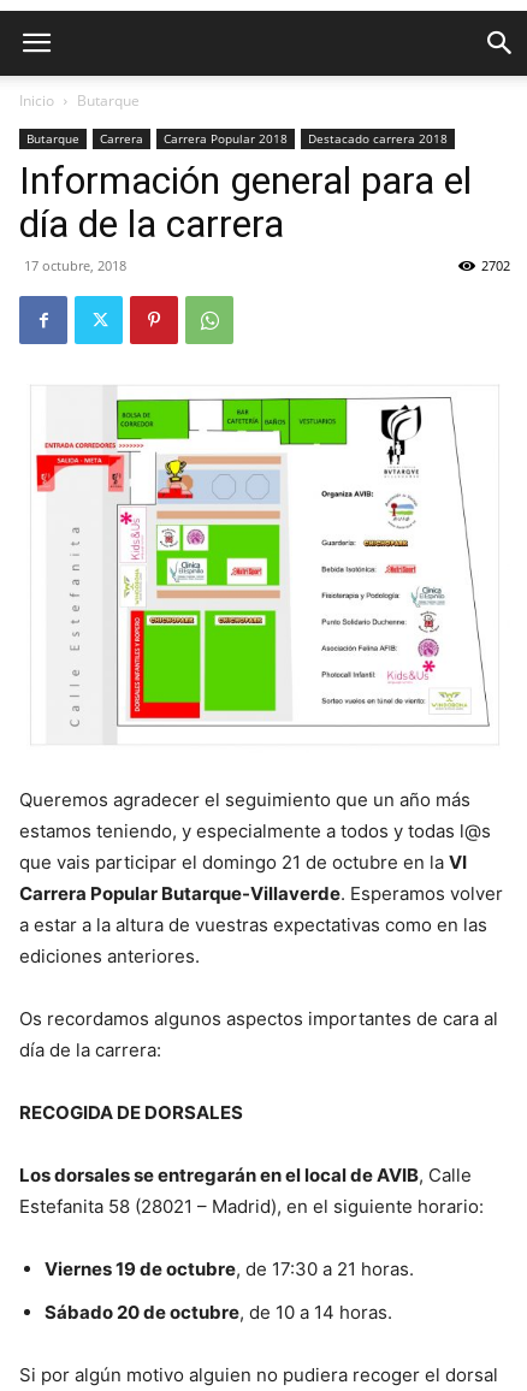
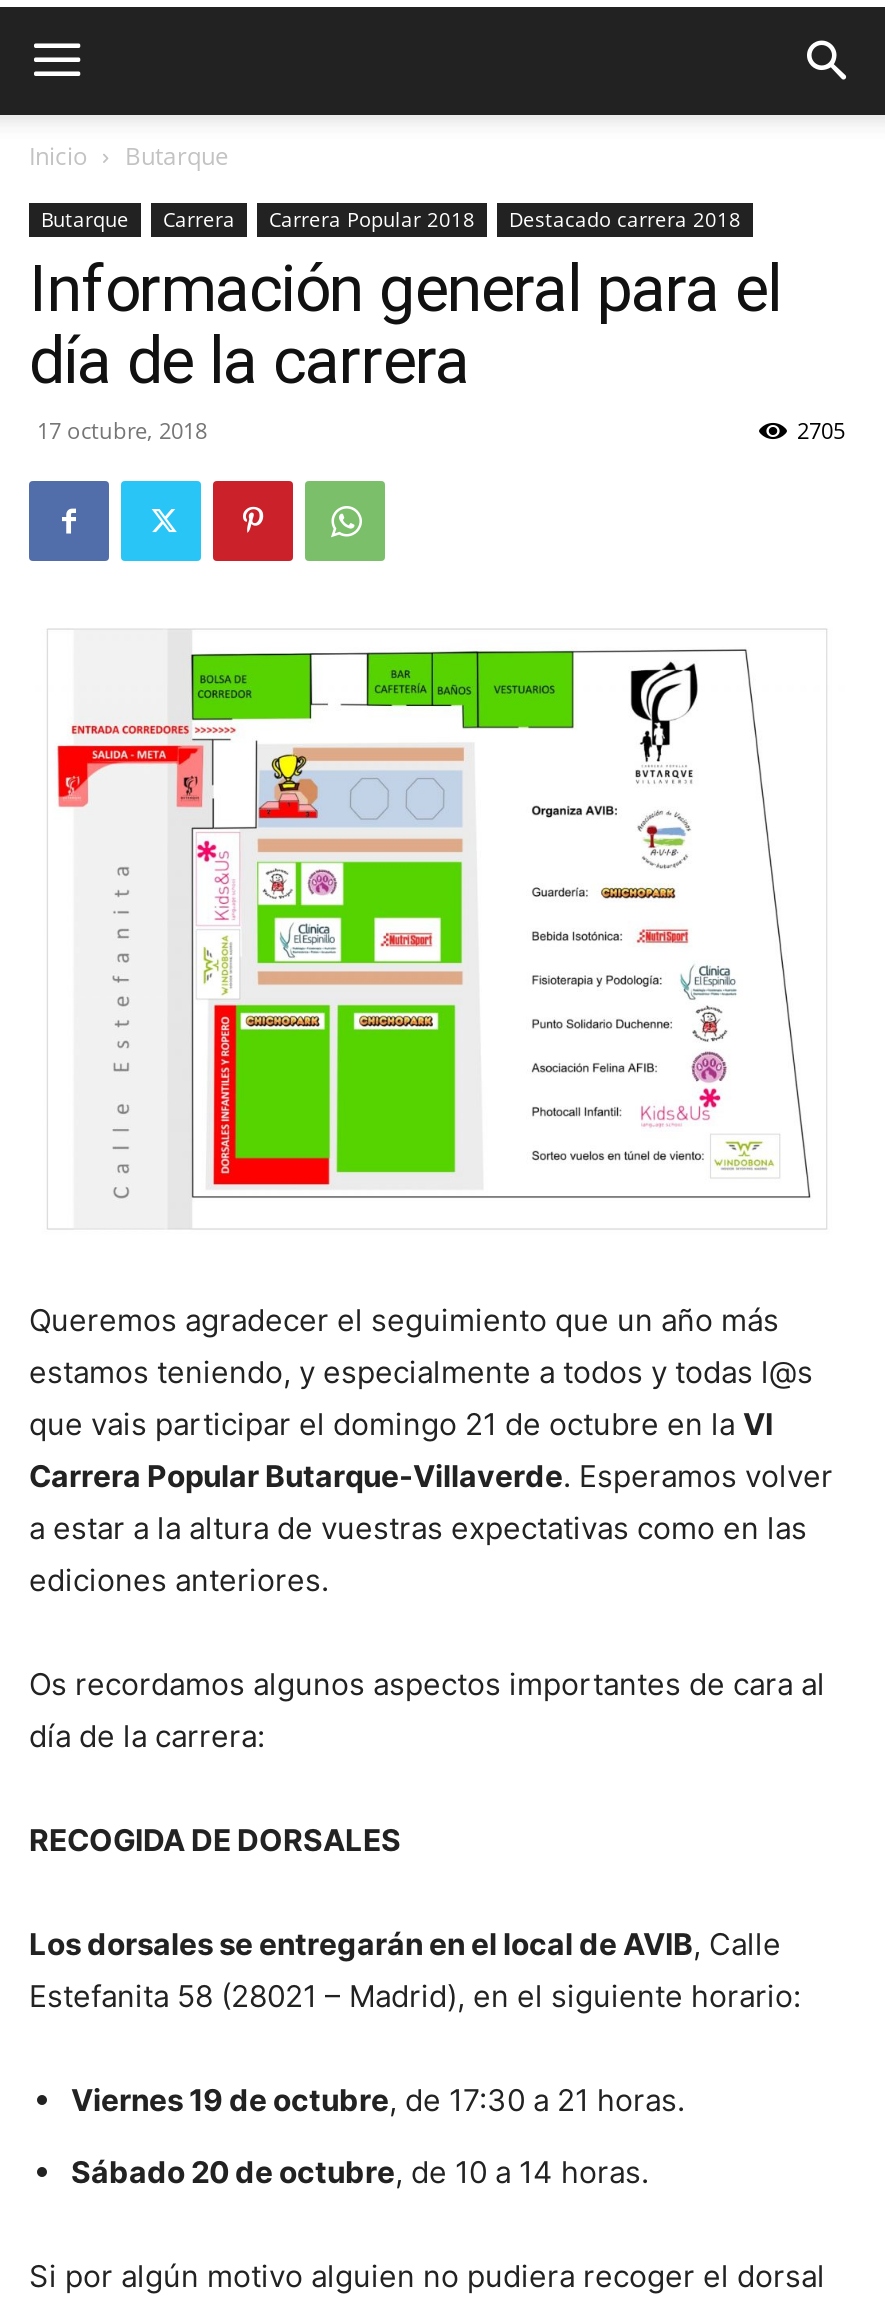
- 2702
+ 2705
